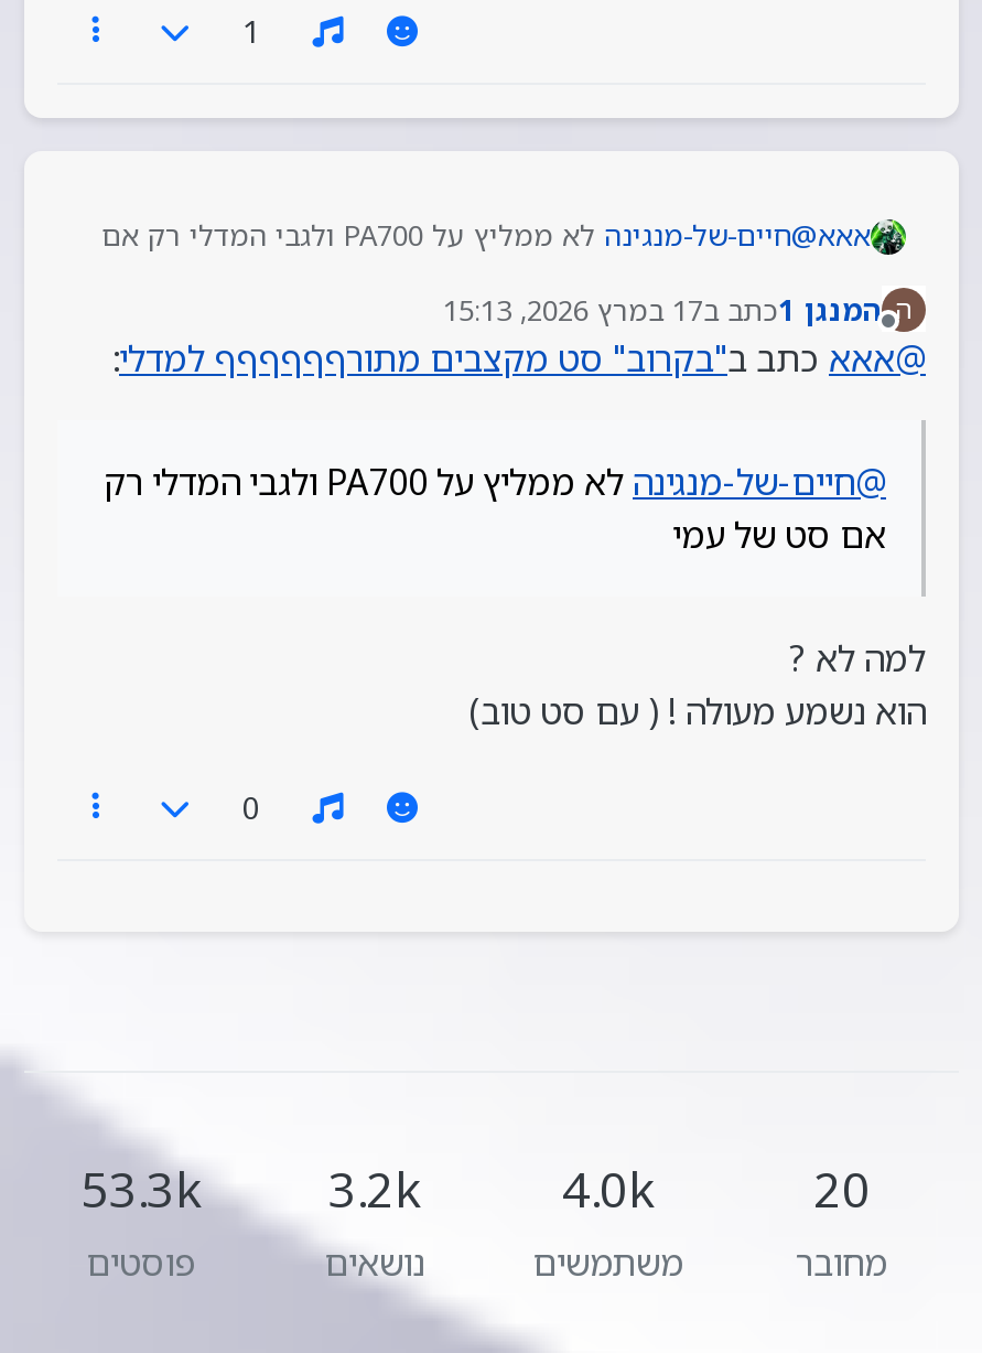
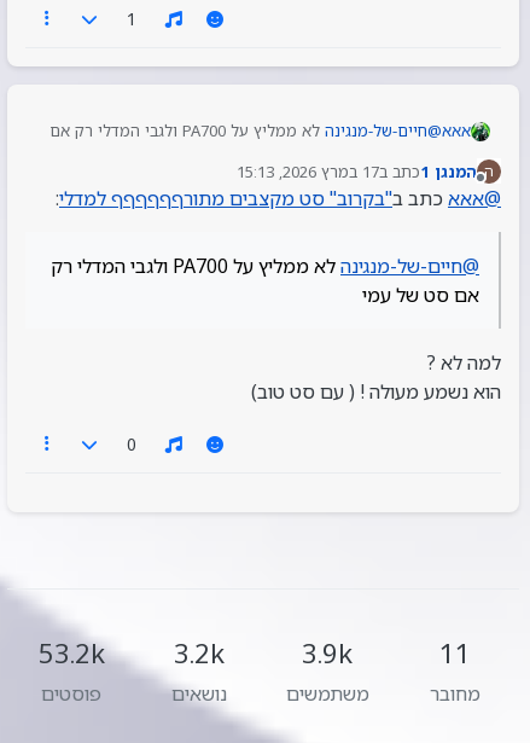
- 53.3k 3.2k
+ 53.2k 3.2k

- 4.0k
+ 3.9k

- 20
+ 11
